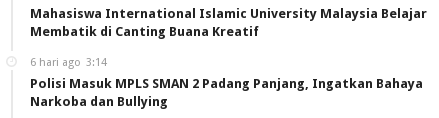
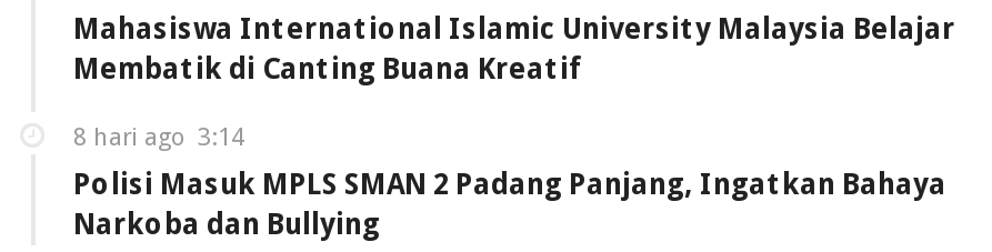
- 6 hari ago 3:14
+ 8 hari ago 3:14
